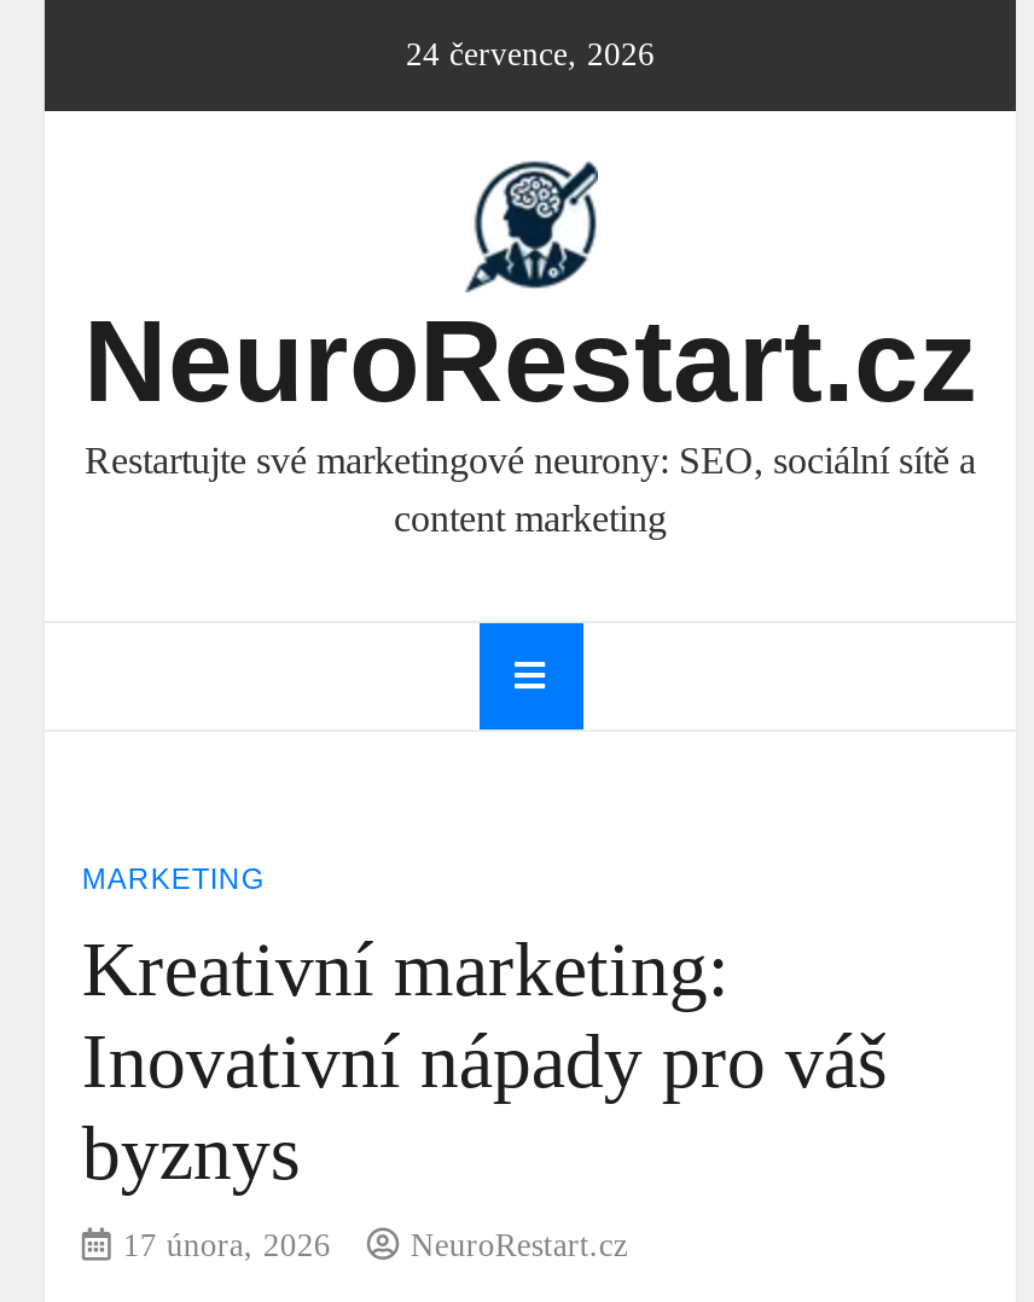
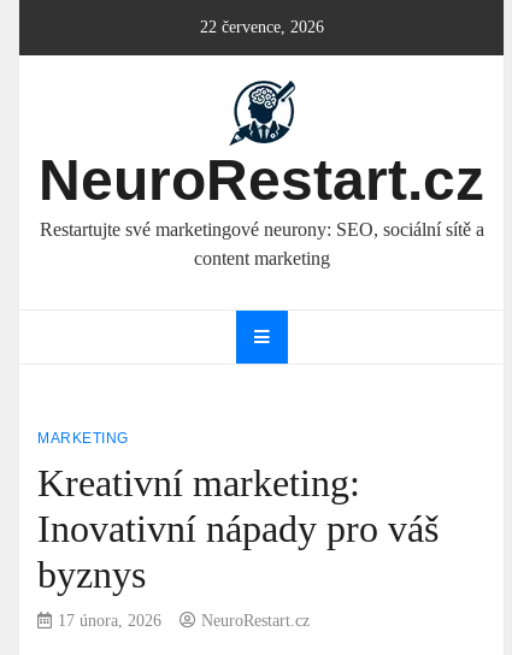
- 24 července, 2026
+ 22 července, 2026
